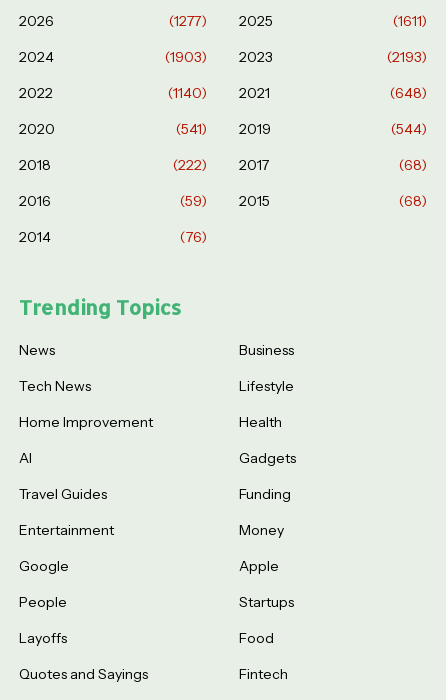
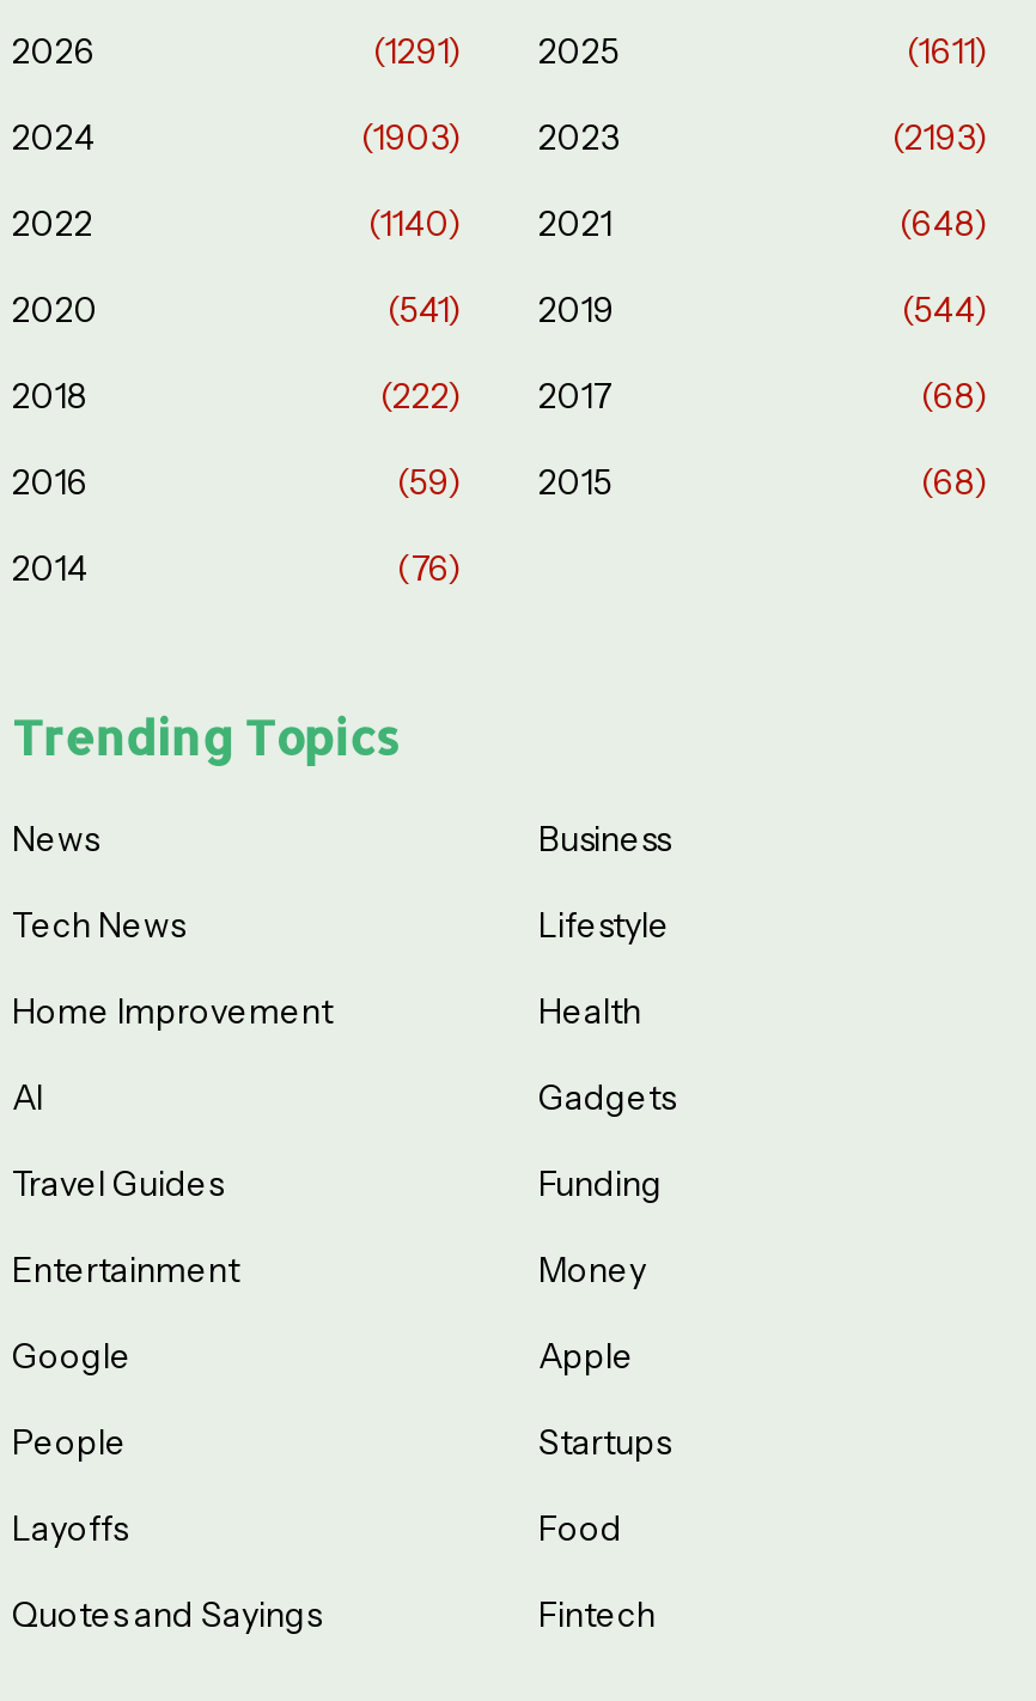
- (1277) 2025
+ (1291) 2025
